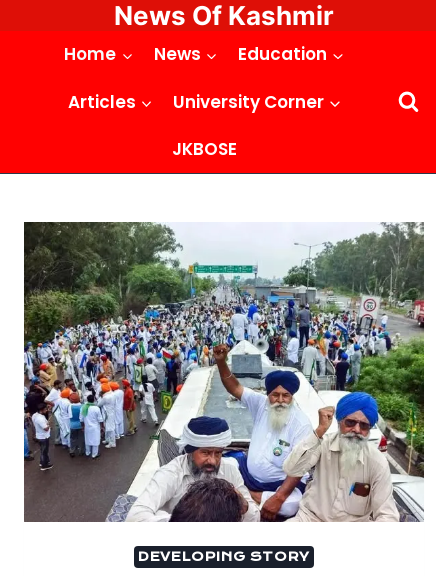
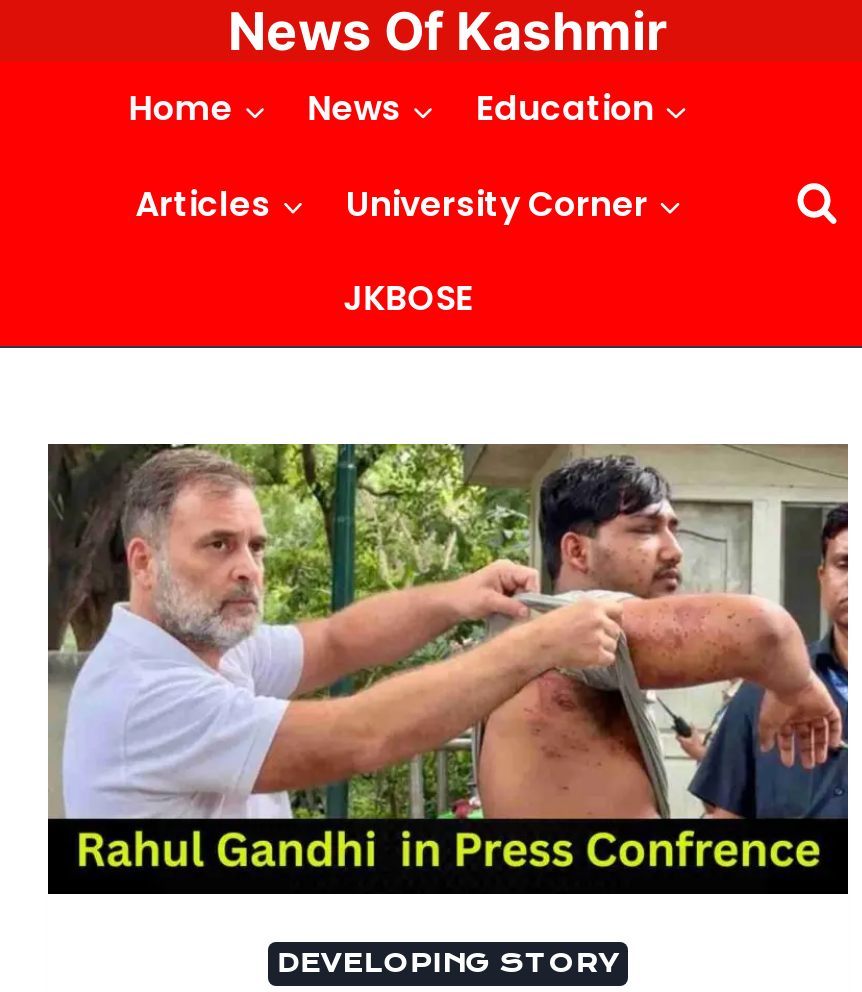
- [image]
+ [image]
